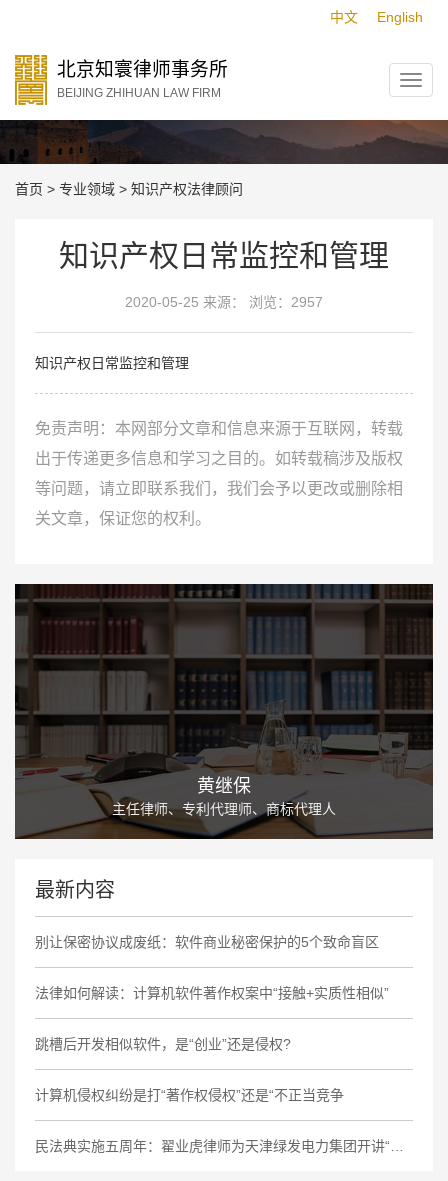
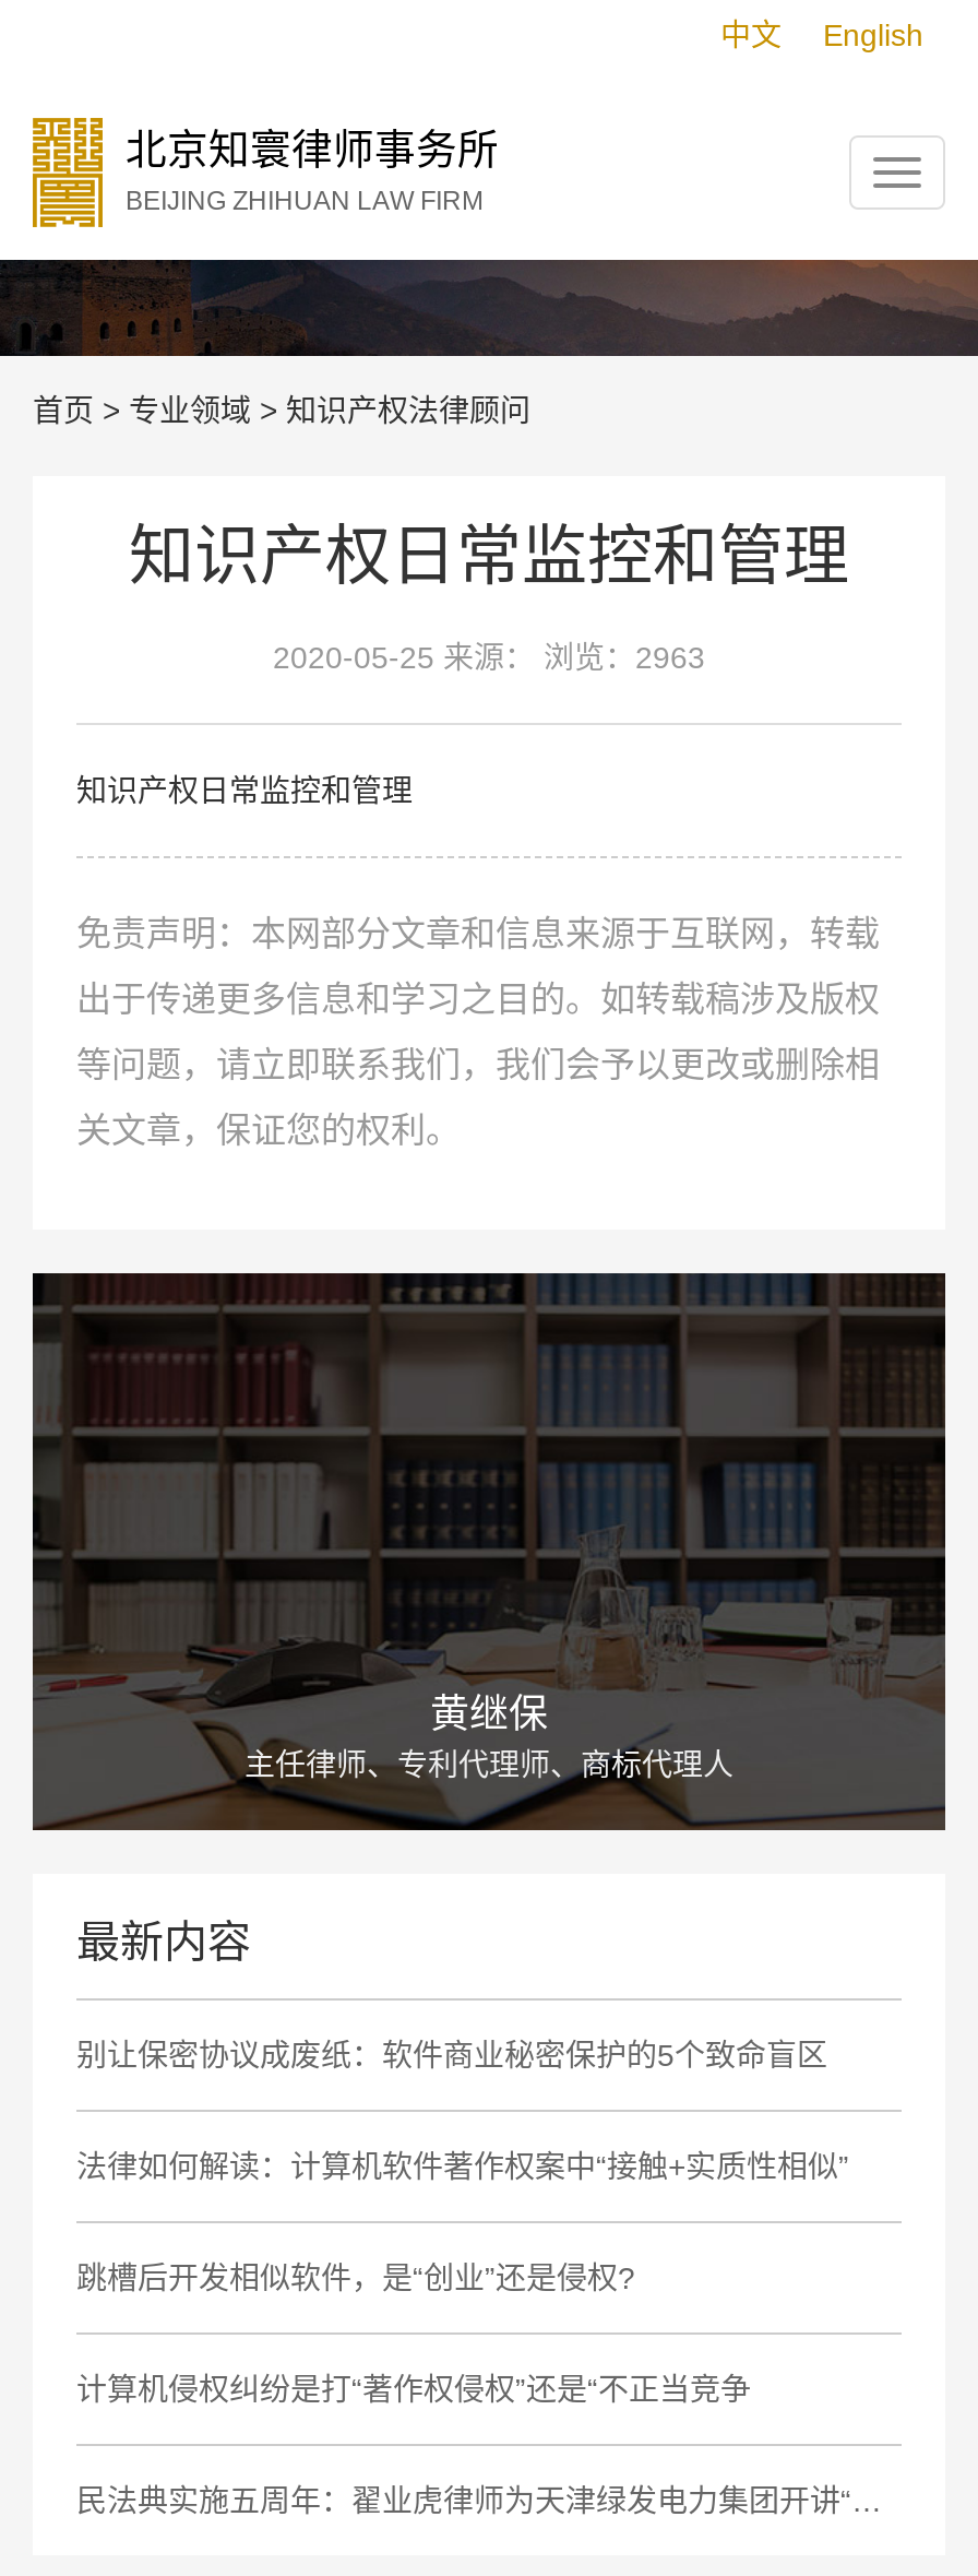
- 2020-05-25 来源： 浏览：2957
+ 2020-05-25 来源： 浏览：2963
